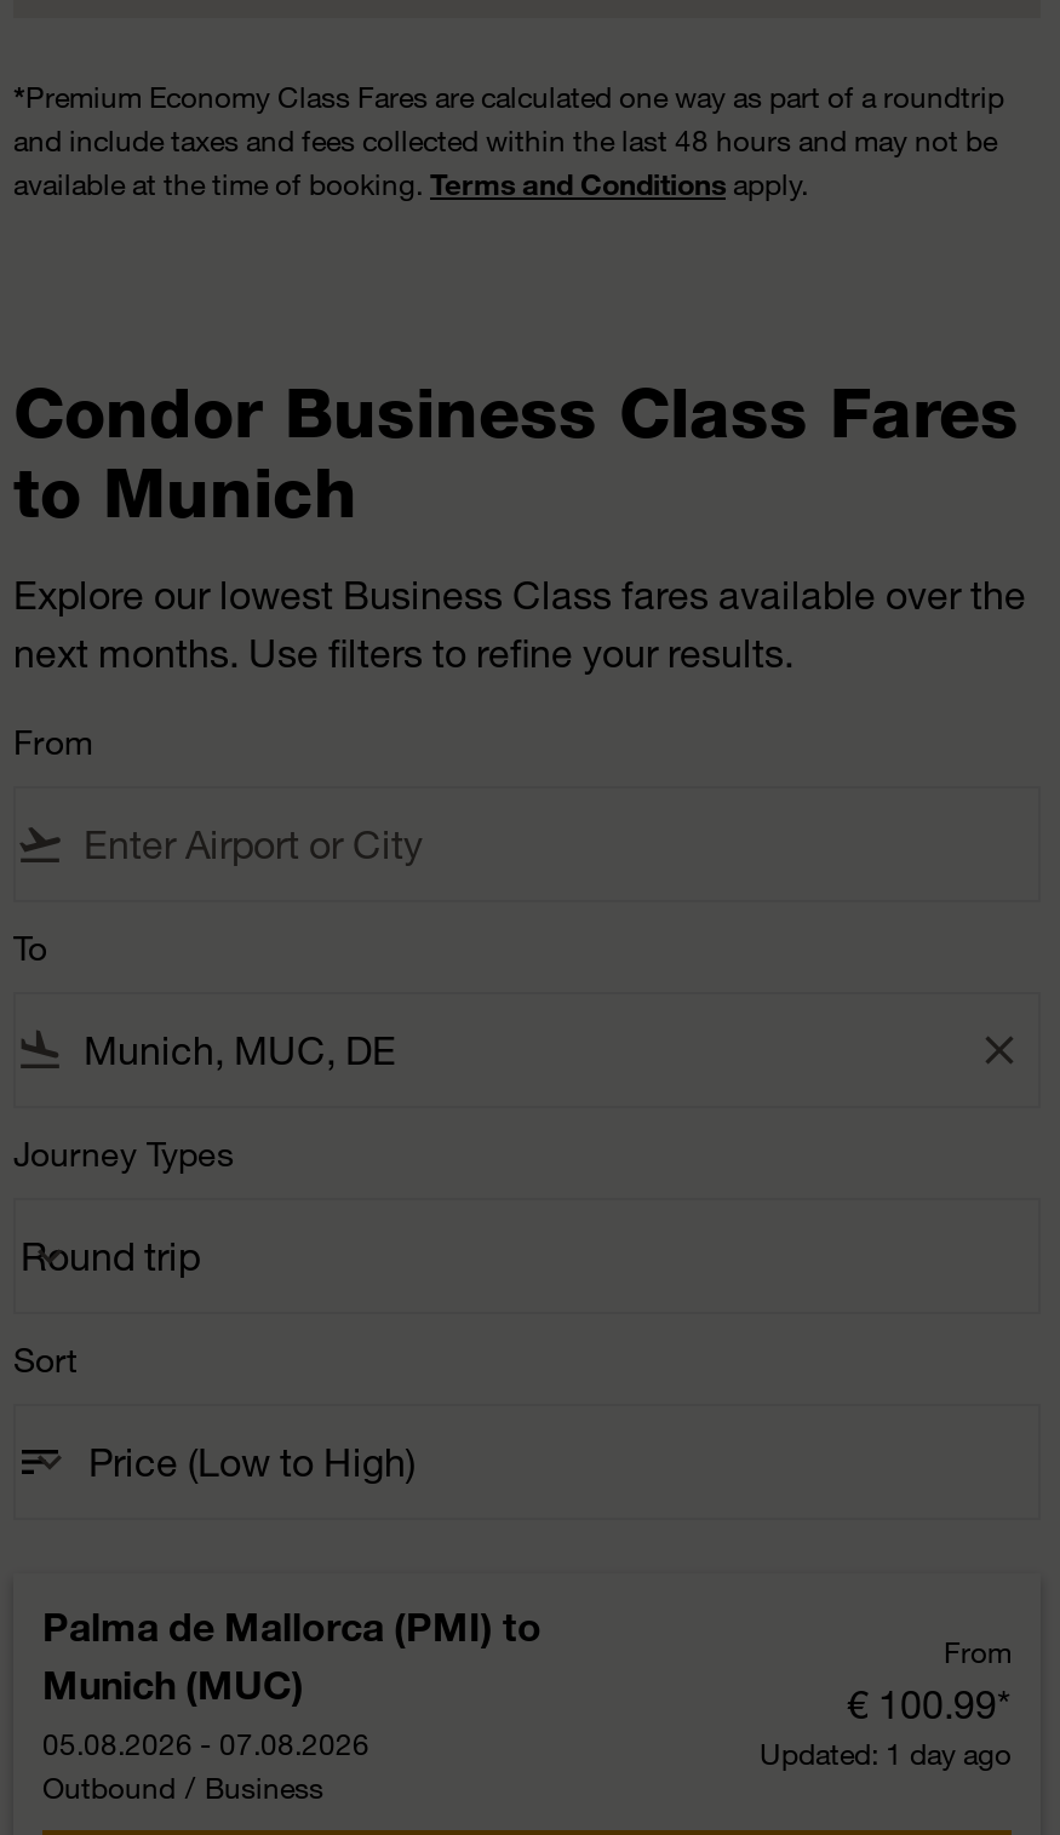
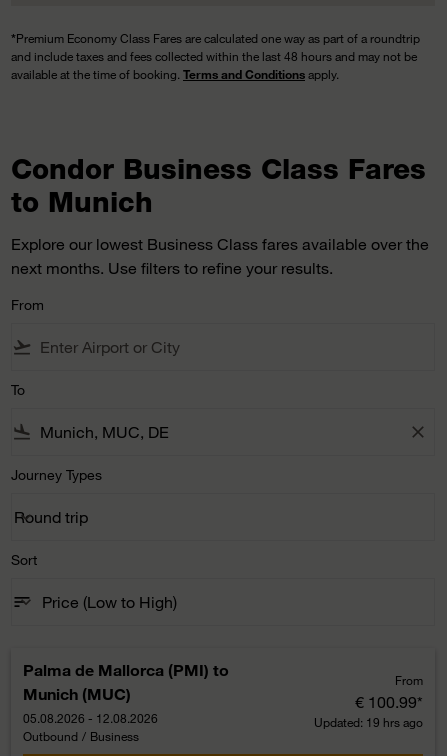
- 05.08.2026 - 07.08.2026
+ 05.08.2026 - 12.08.2026

- Updated: 1 day ago
+ Updated: 19 hrs ago
